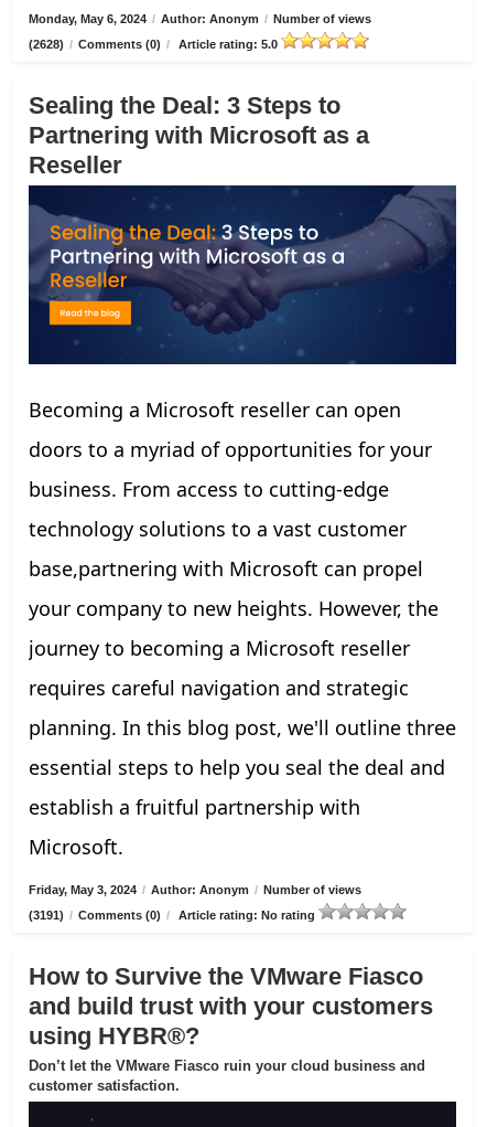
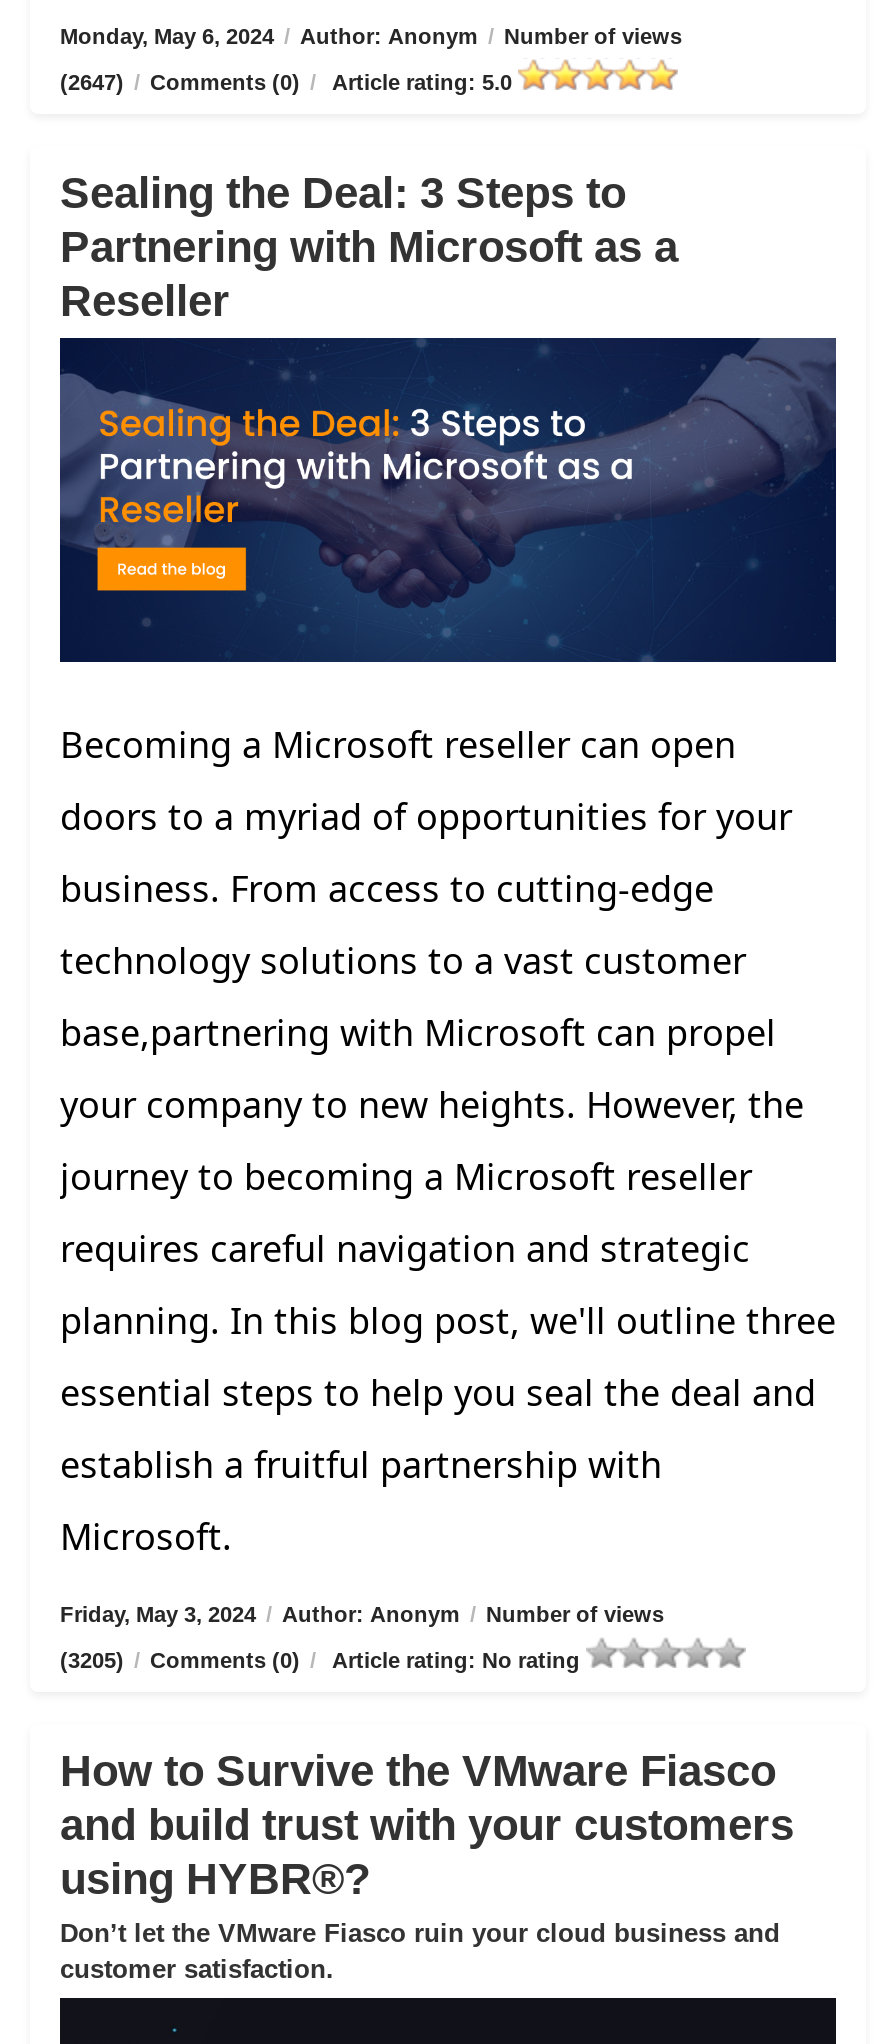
- (2628) / Comments (0) / Article rating: 5.0
+ (2647) / Comments (0) / Article rating: 5.0

- (3191) / Comments (0) / Article rating: No rating
+ (3205) / Comments (0) / Article rating: No rating
